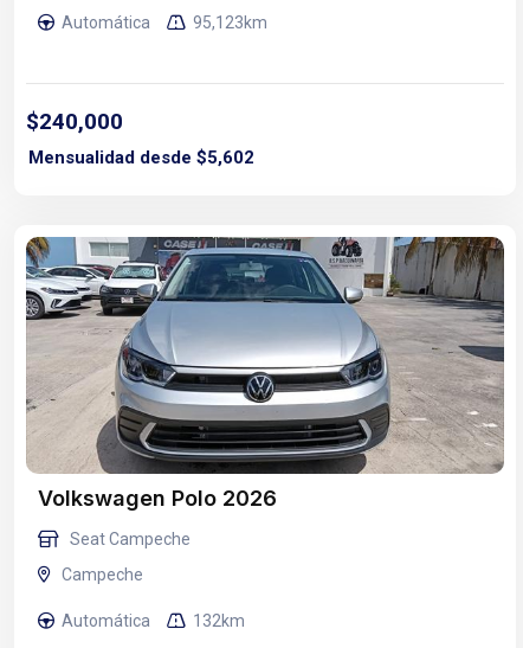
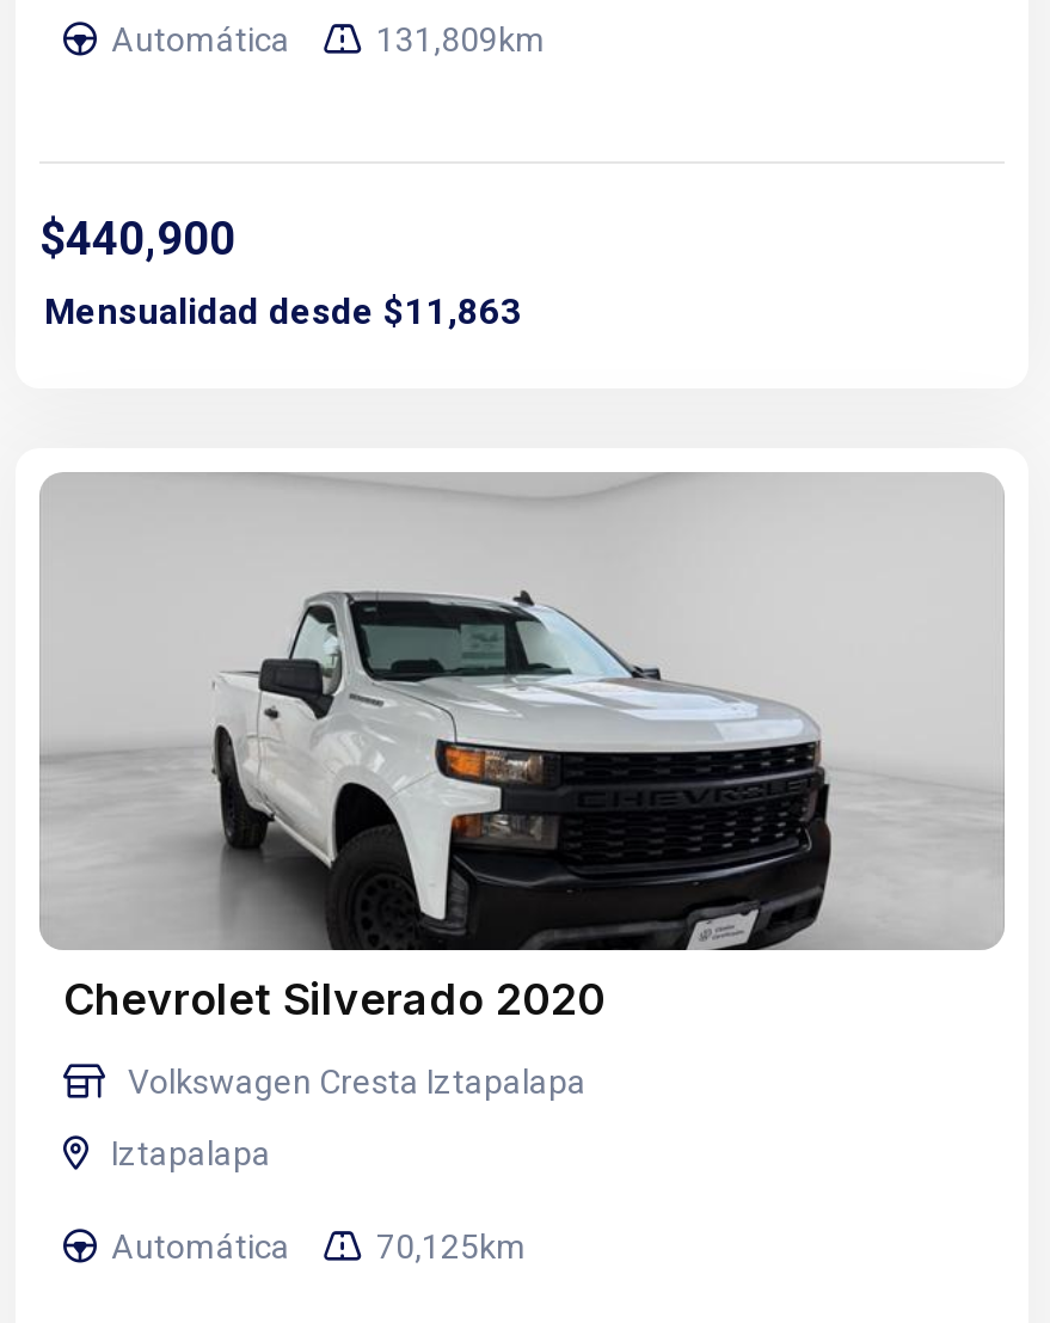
- 95,123km
+ 131,809km

- $240,000
- Mensualidad desde $5,602
+ $440,900
+ Mensualidad desde $11,863

- [image]
- Volkswagen Polo 2026
+ [image]
+ Chevrolet Silverado 2020

- Seat Campeche
+ Volkswagen Cresta Iztapalapa

- Campeche
+ Iztapalapa

- 132km
+ 70,125km
